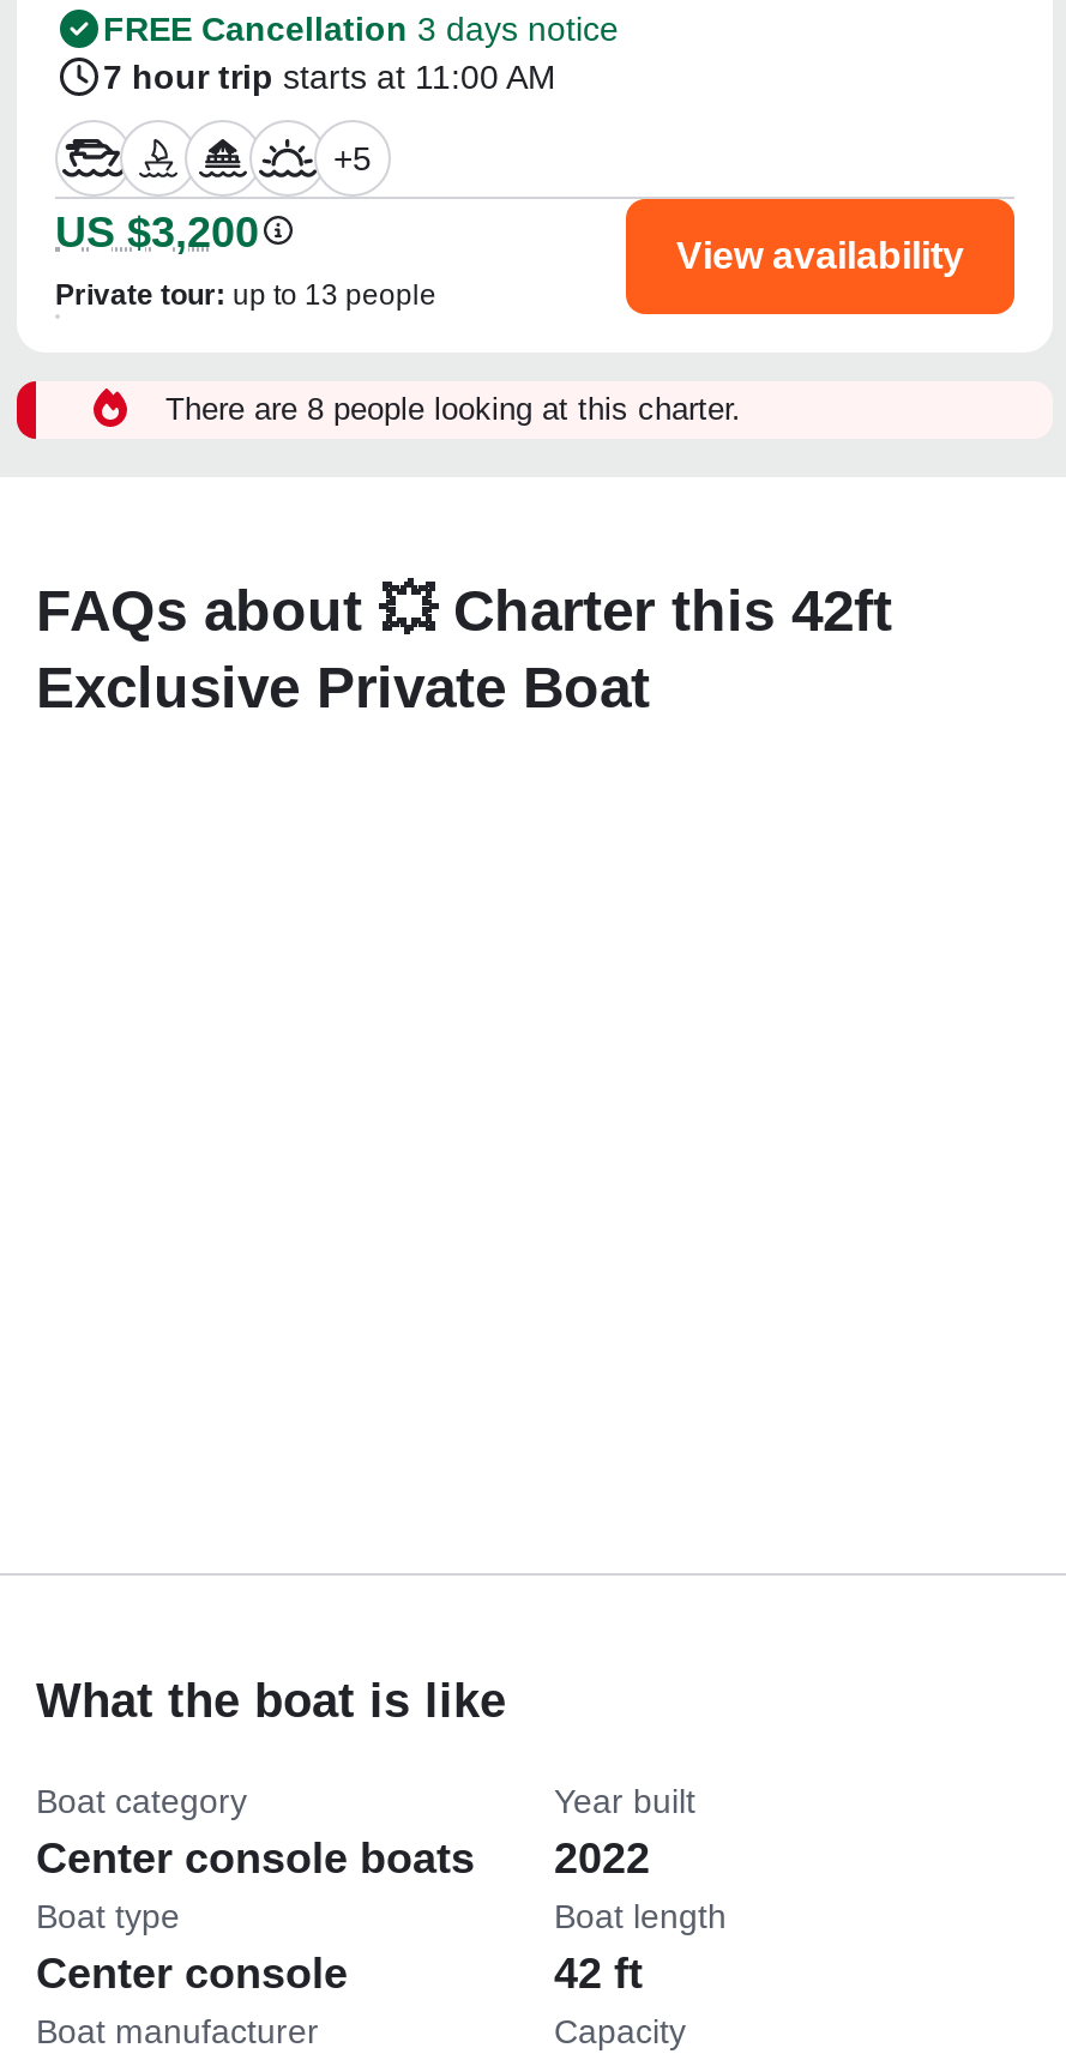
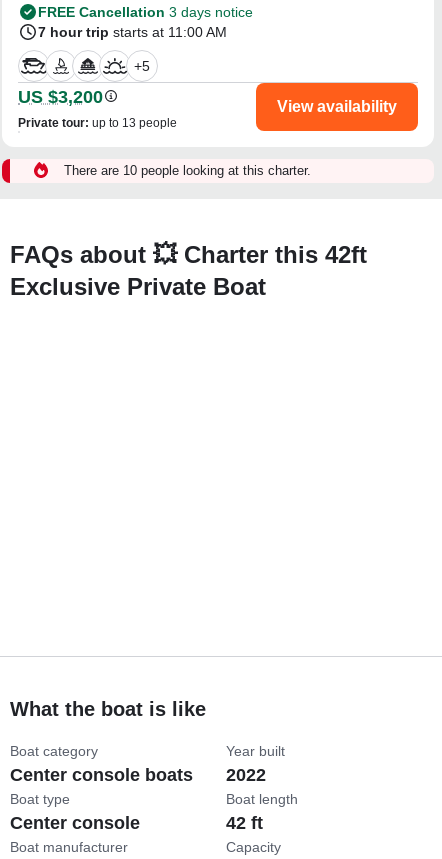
- There are 8 people looking at this charter.
+ There are 10 people looking at this charter.
